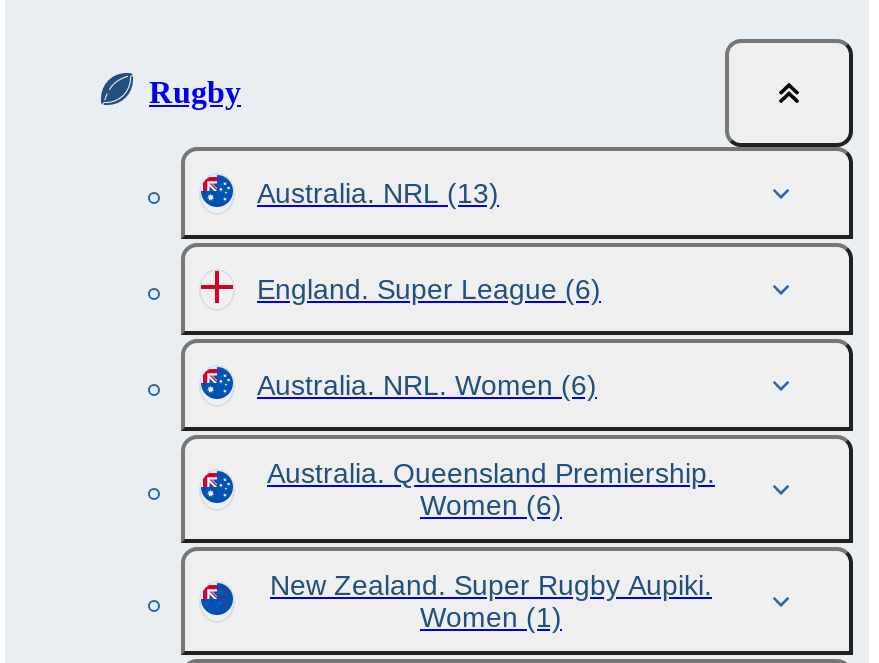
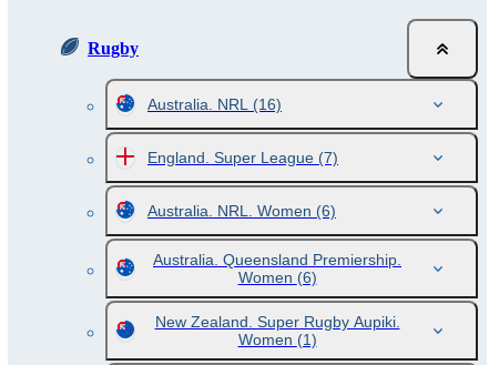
- Australia. NRL (13)
+ Australia. NRL (16)

- England. Super League (6)
+ England. Super League (7)
